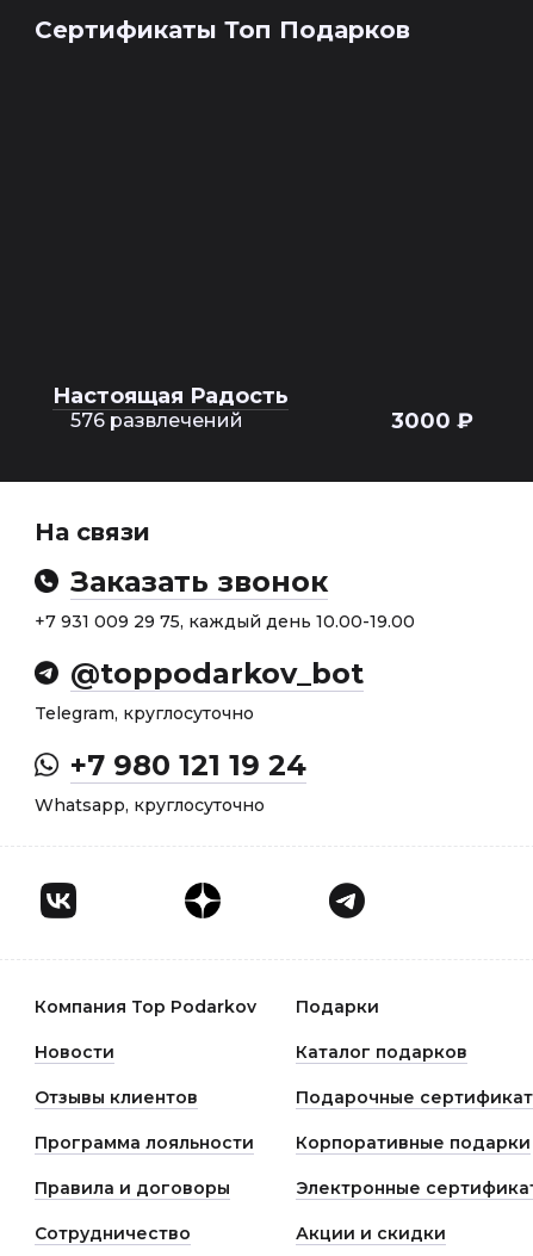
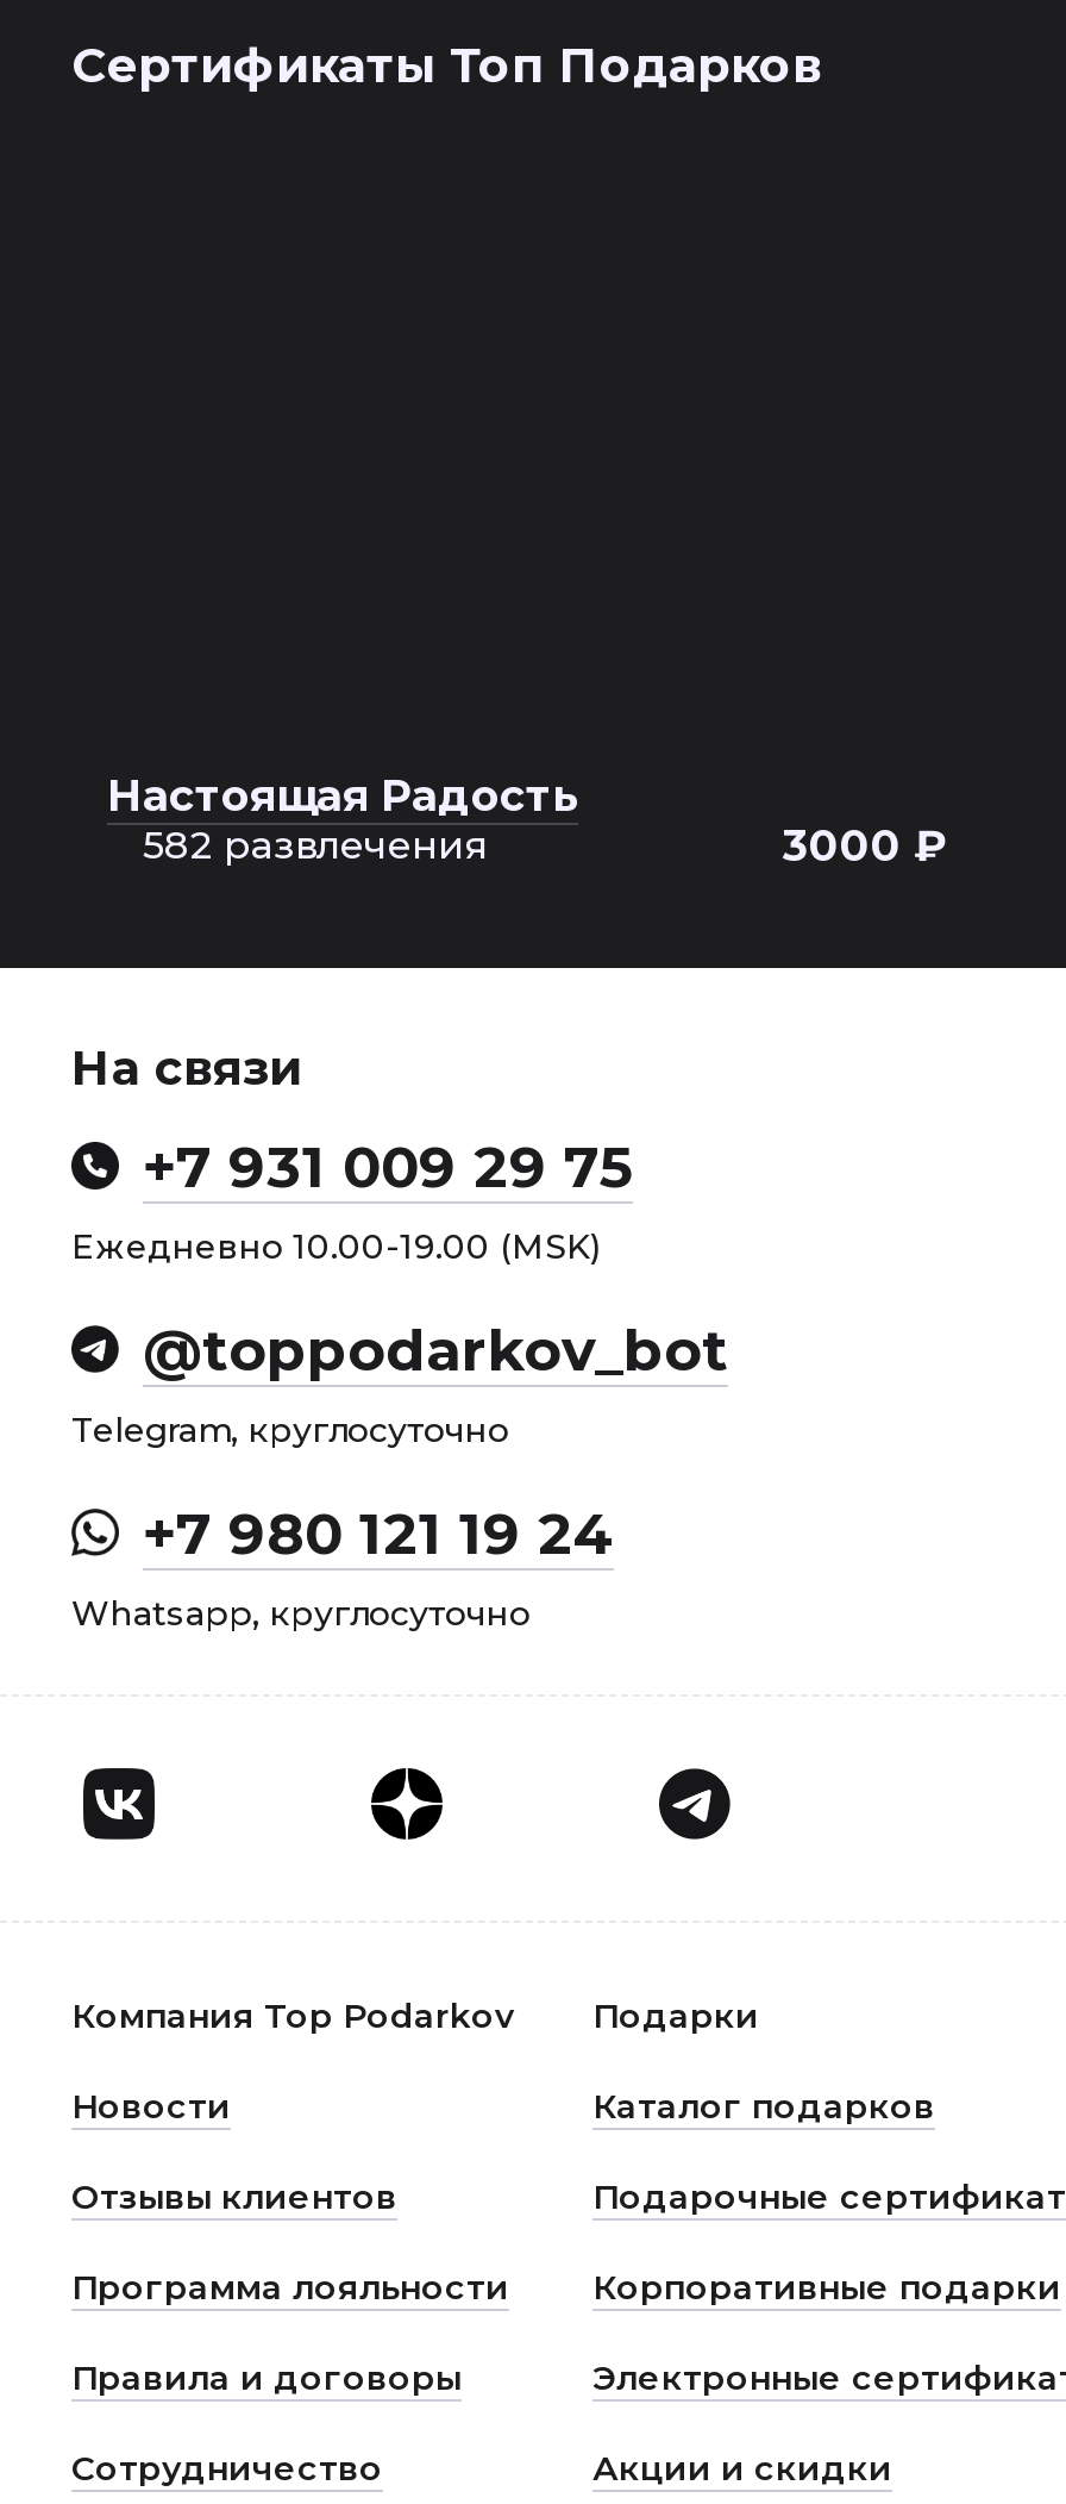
- 576 развлечений
+ 582 развлечения

- Заказать звонок
- +7 931 009 29 75, каждый день 10.00-19.00
+ +7 931 009 29 75
+ Ежедневно 10.00-19.00 (MSK)
